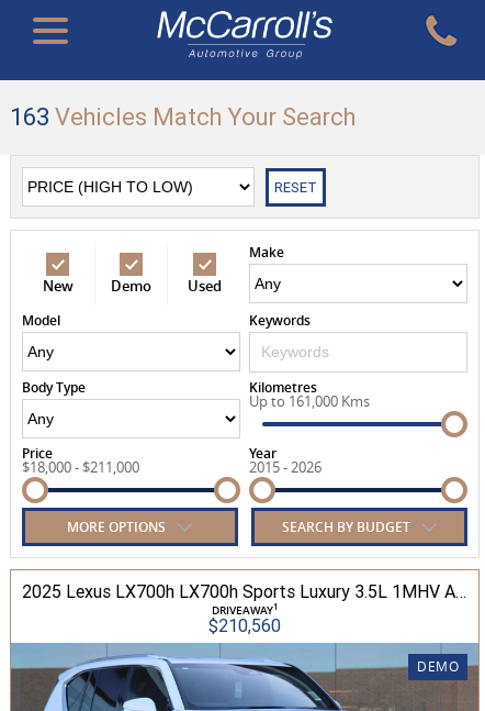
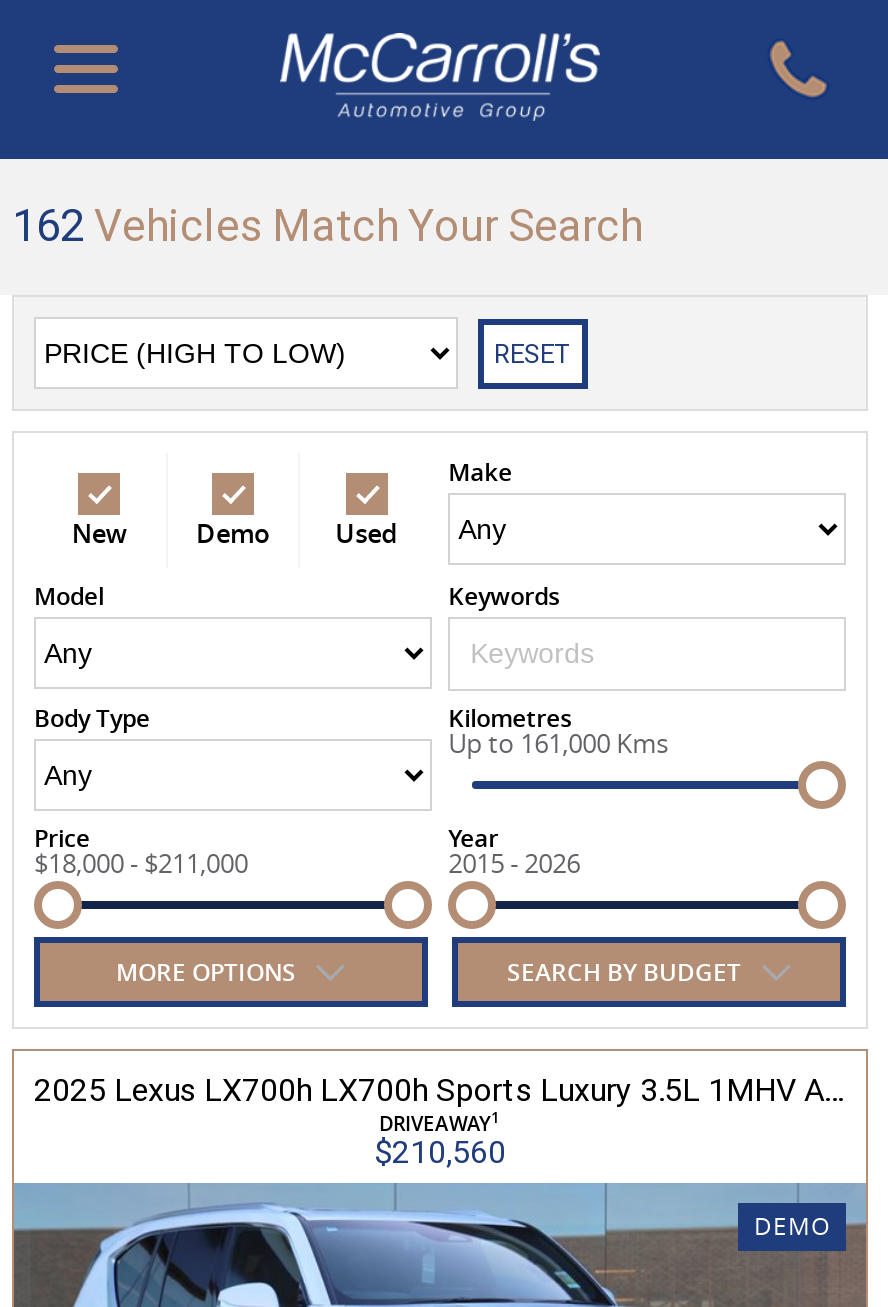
- 163 Vehicles Match Your Search
+ 162 Vehicles Match Your Search
